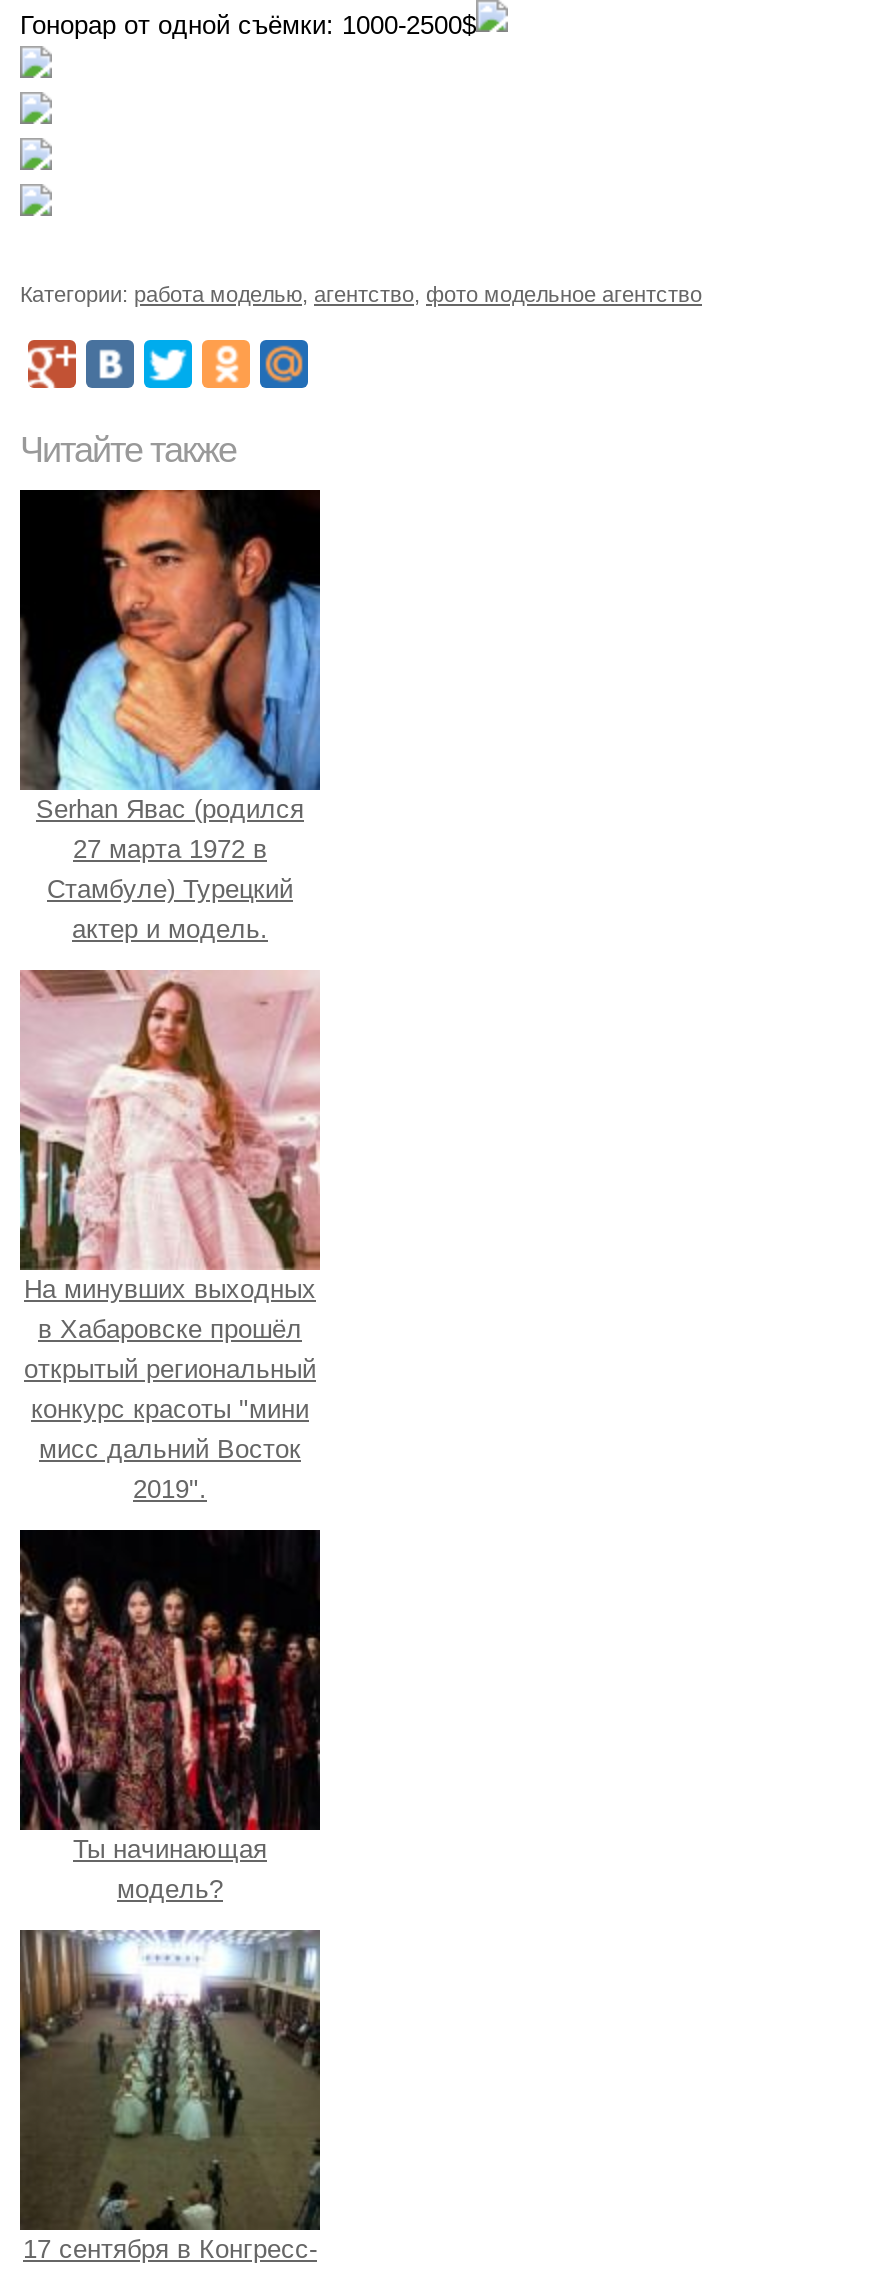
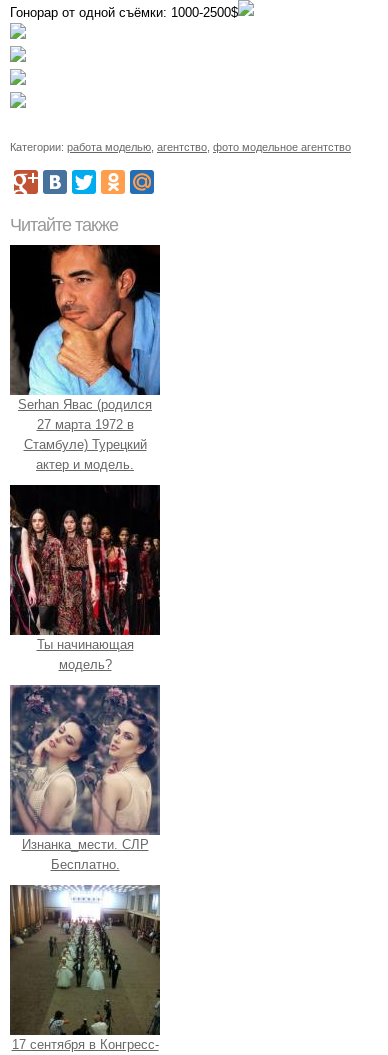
- [image]
- На минувших выходных
- в Хабаровске прошёл
- открытый региональный
- конкурс красоты "мини
- мисс дальний Восток
- 2019".

moved up: [image] | Ты начинающая | модель?

+ [image]
+ Изнанка_мести. СЛР
+ Бесплатно.
